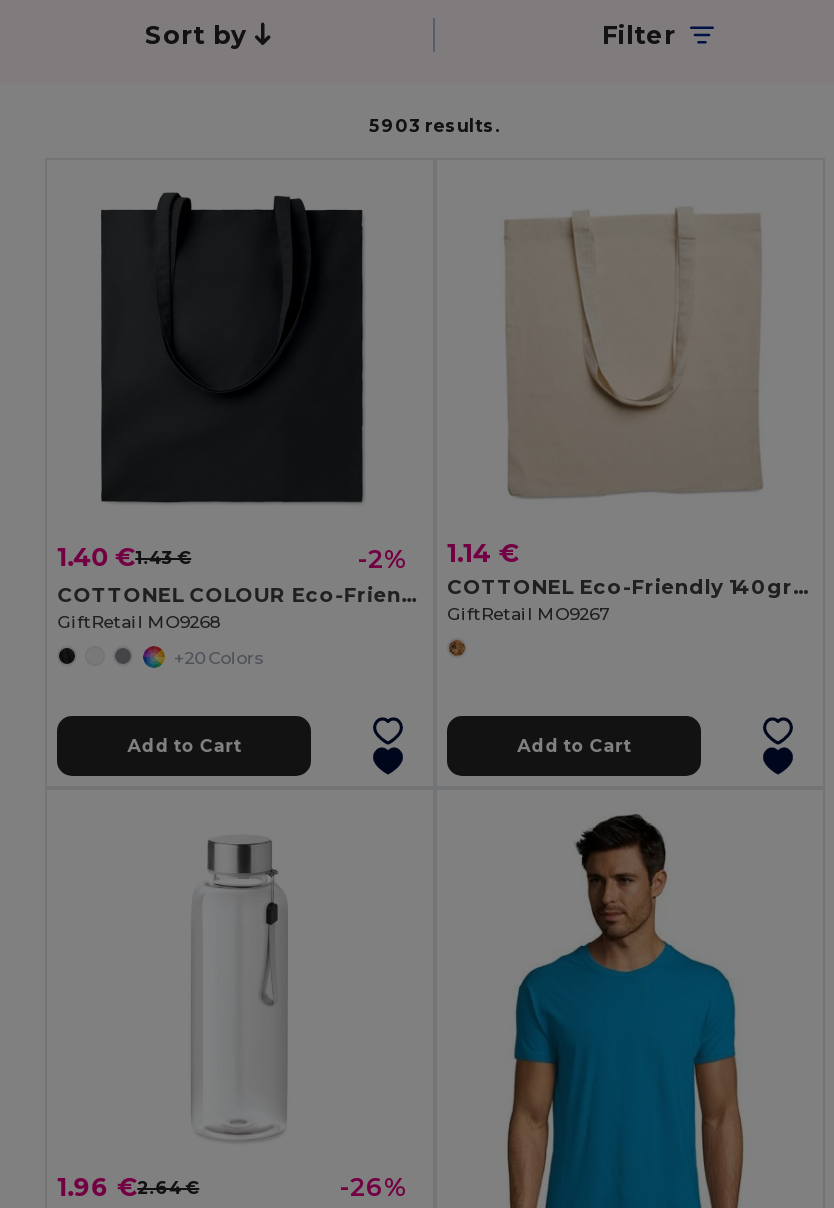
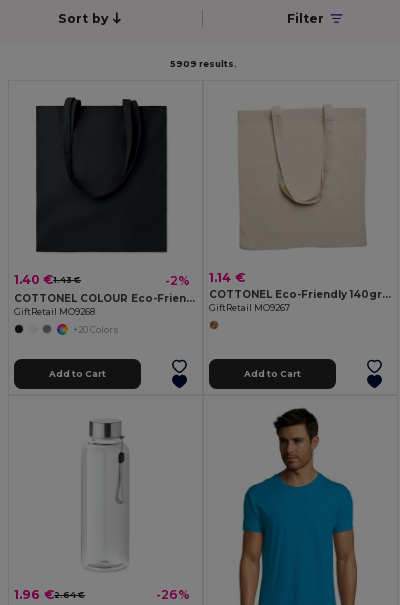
- 5903 results.
+ 5909 results.
